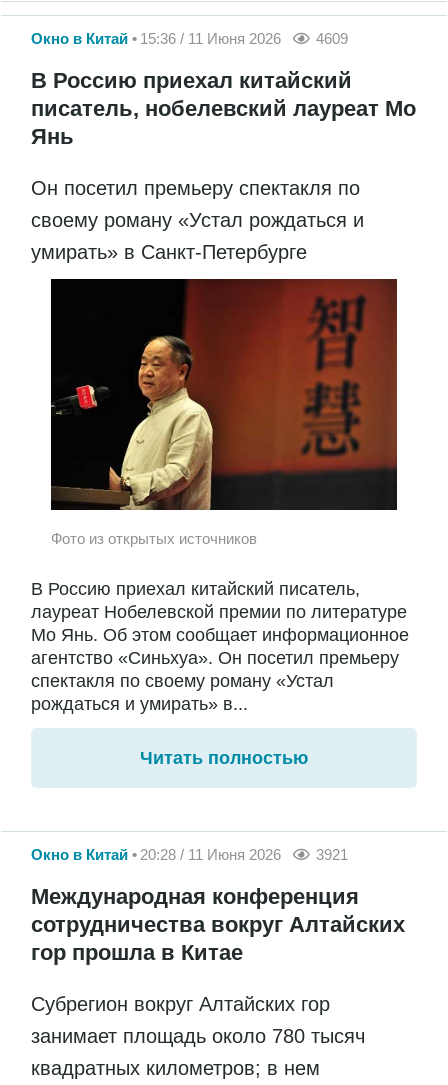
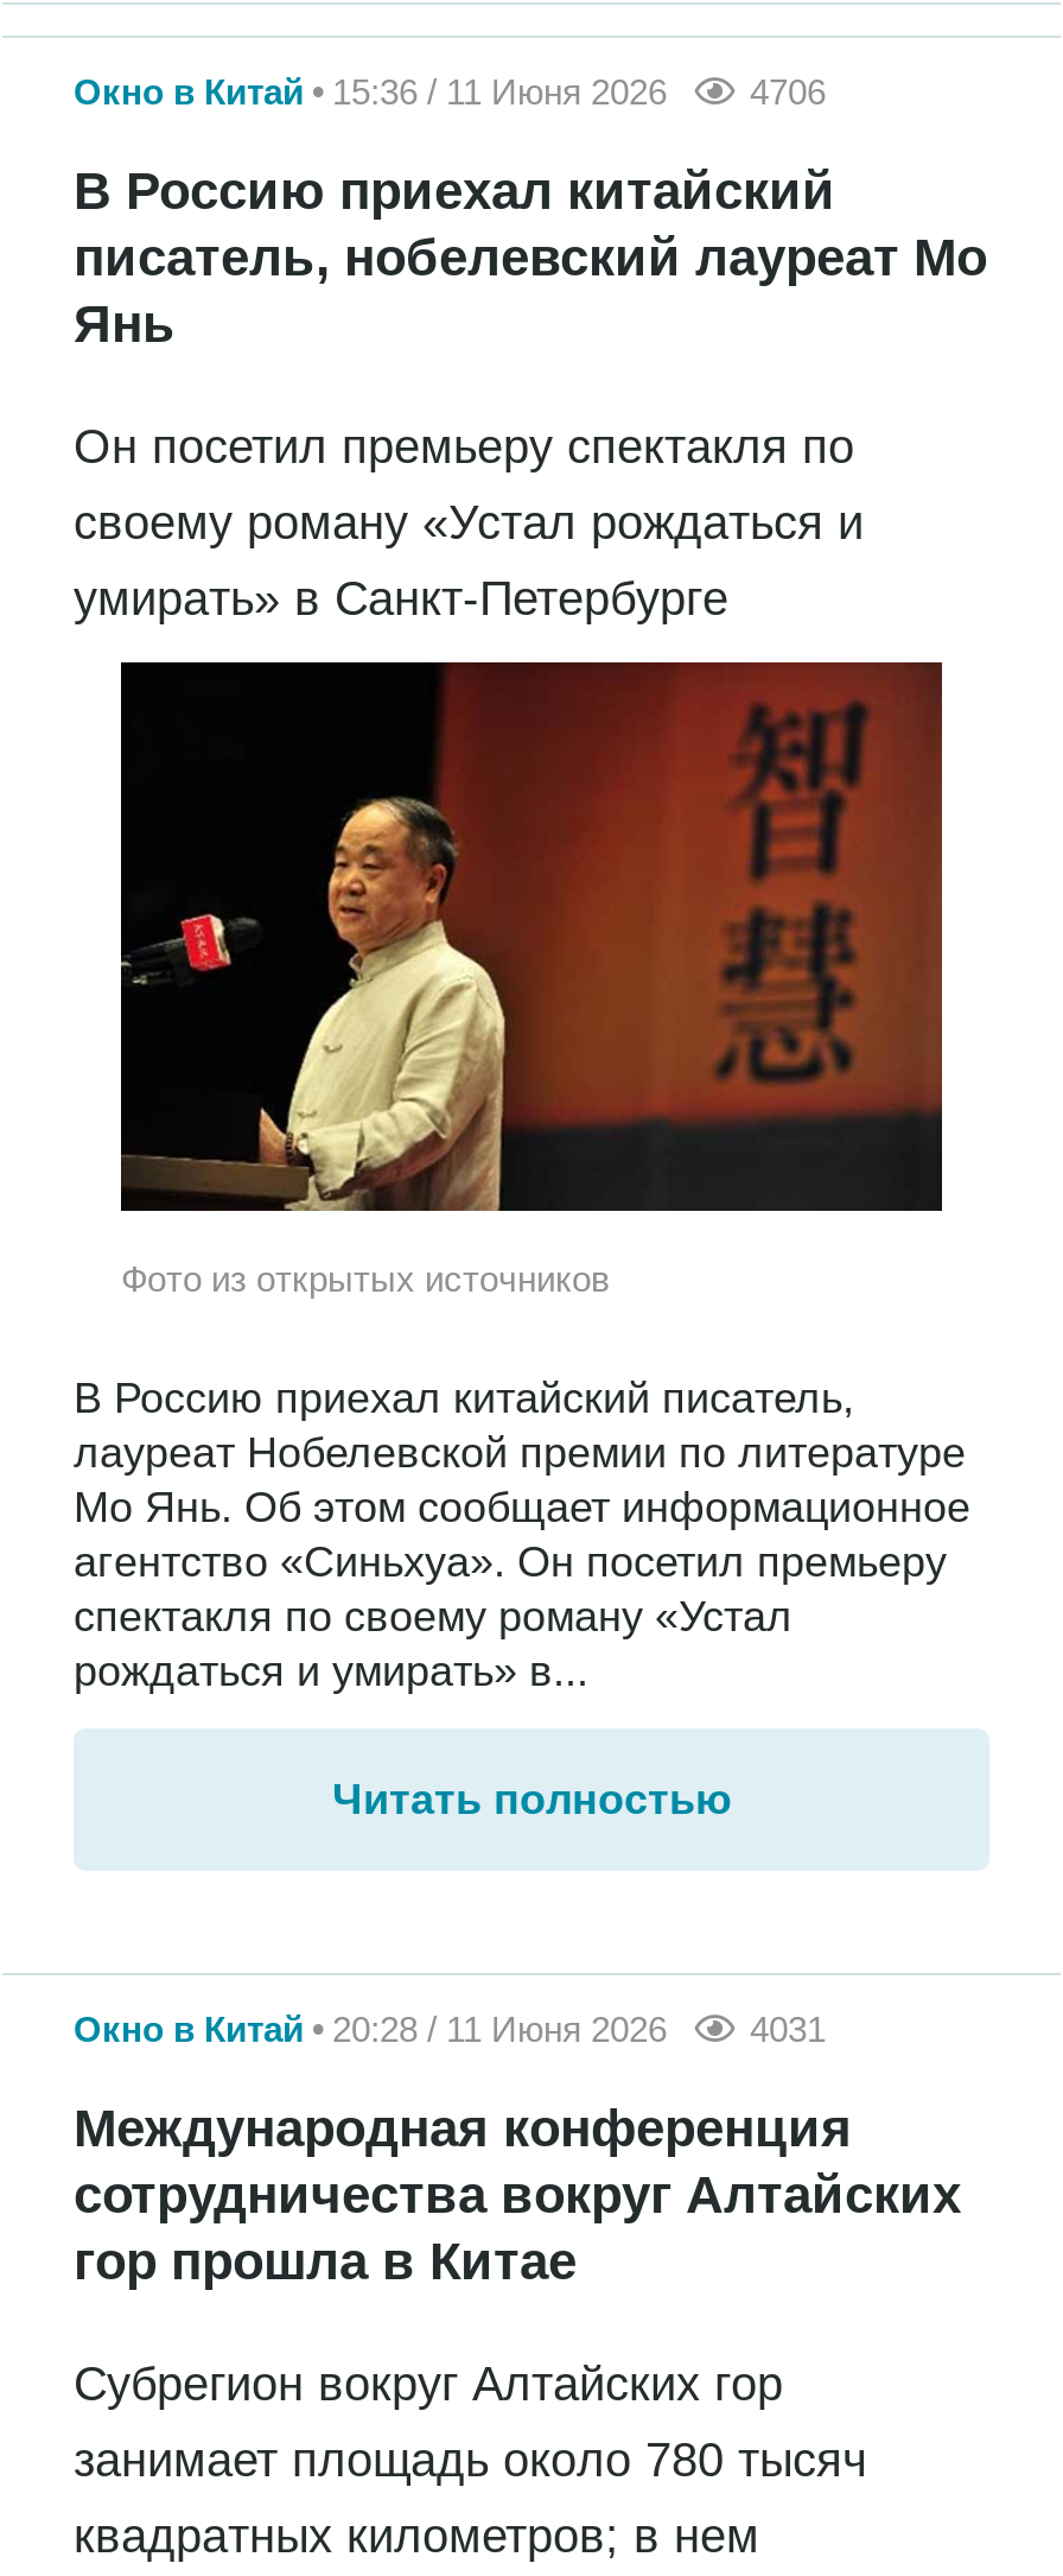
- 4609
+ 4706

- 3921
+ 4031
